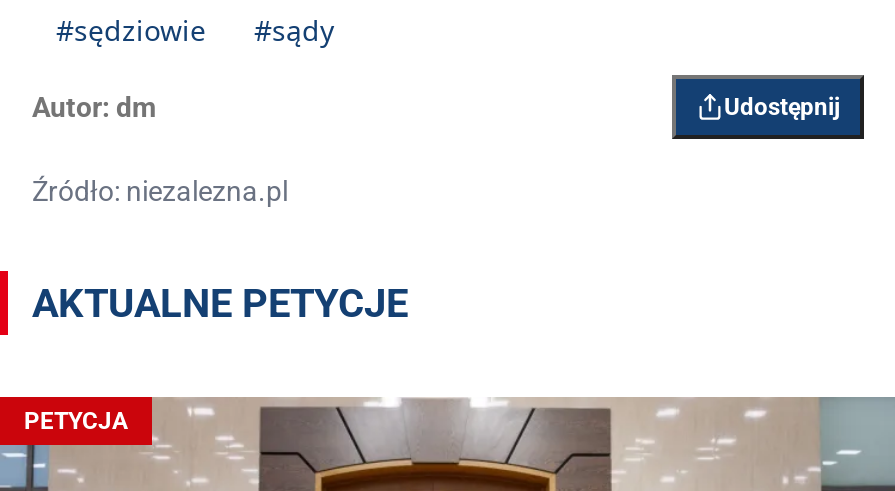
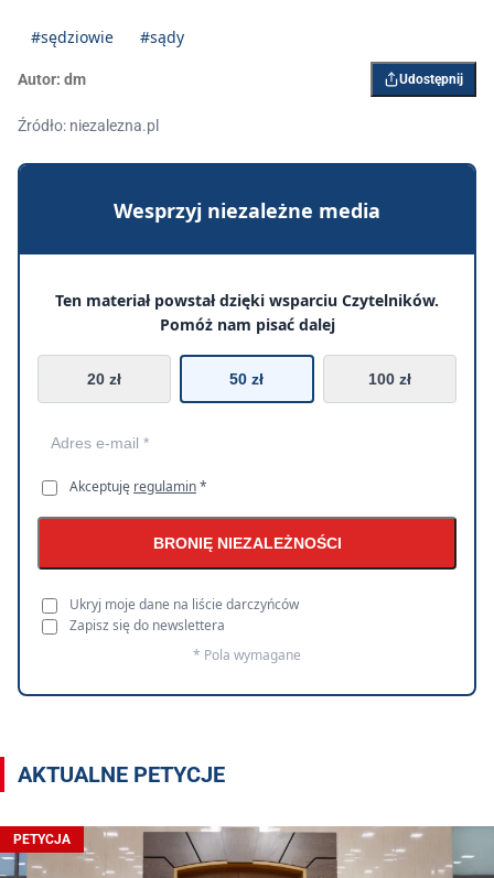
+ [image]
+ Wesprzyj niezależne media
+ Ten materiał powstał dzięki wsparciu Czytelników.
+ Pomóż nam pisać dalej
+ 20 zł
+ 50 zł
+ 100 zł

+ Akceptuję regulamin *
+ BRONIĘ NIEZALEŻNOŚCI
+ Ukryj moje dane na liście darczyńców
+ Zapisz się do newslettera
+ * Pola wymagane
